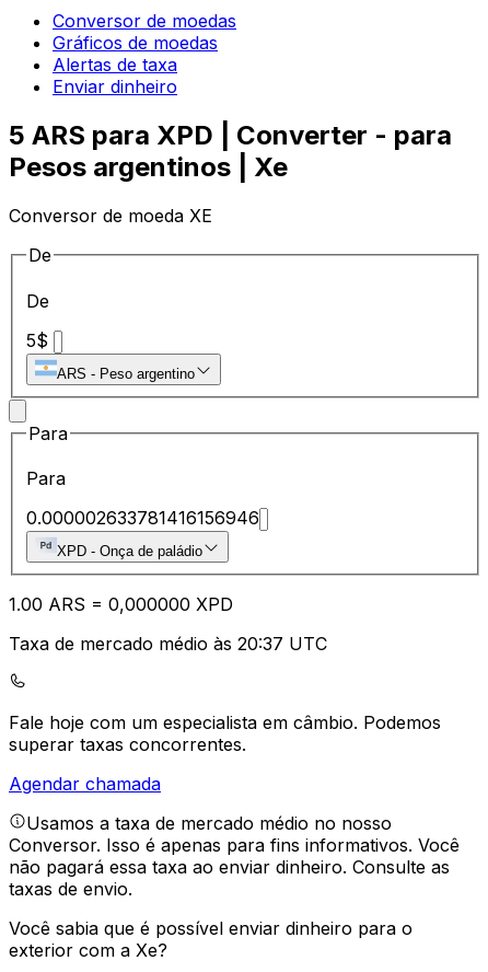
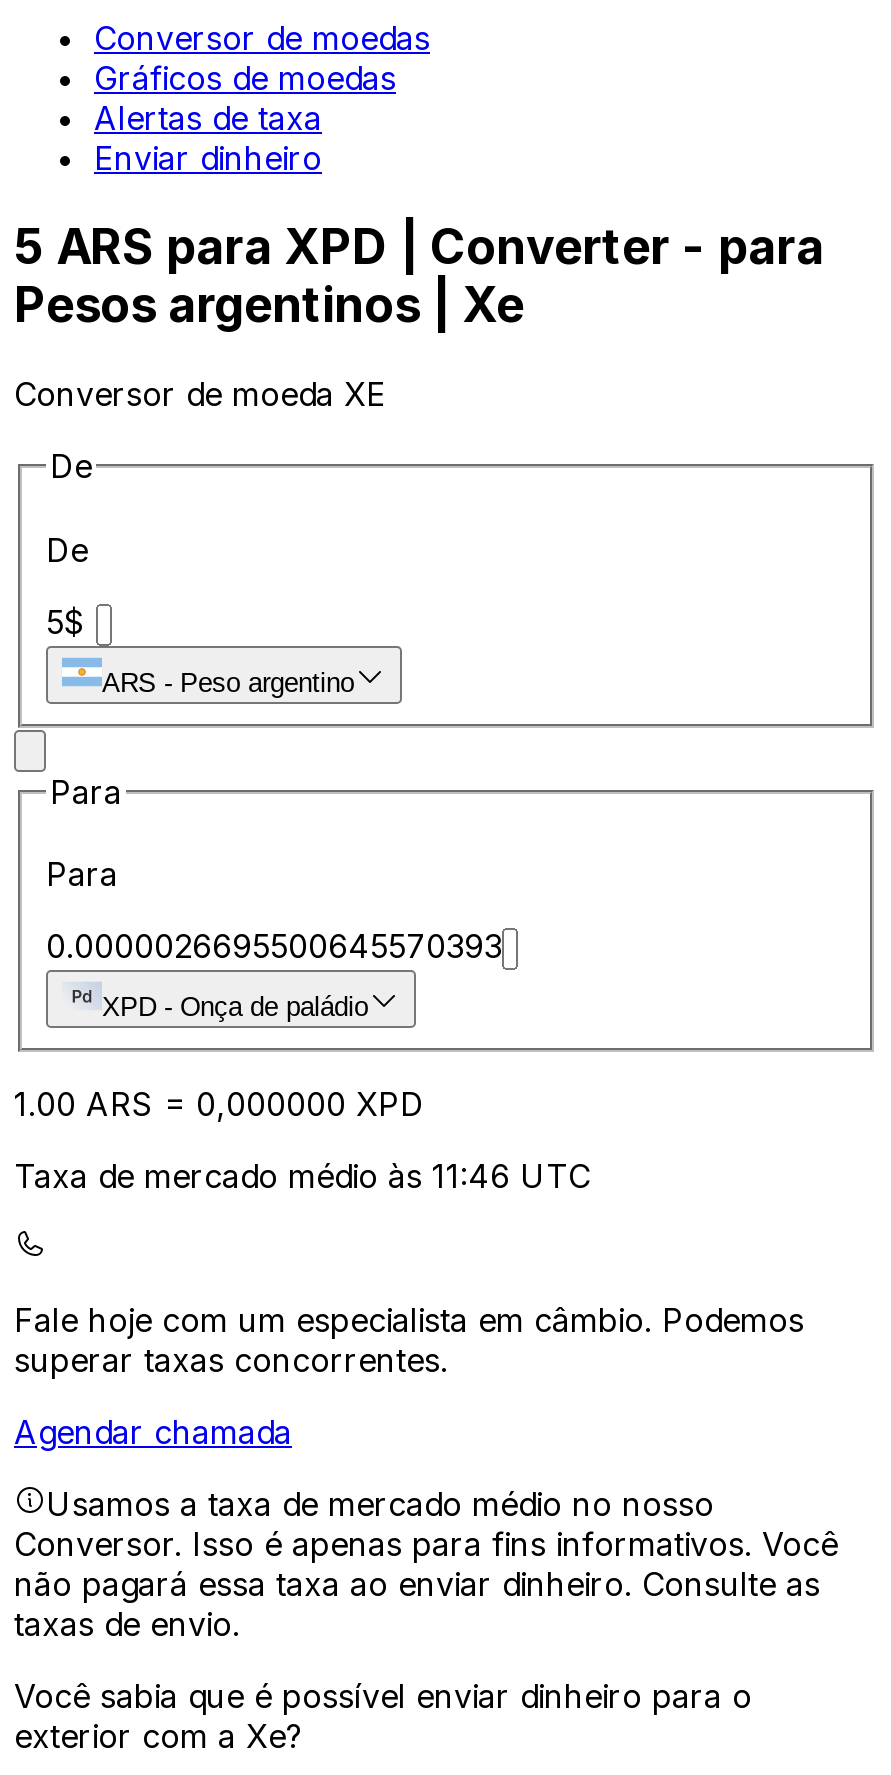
- 0.000002633781416156946
+ 0.0000026695500645570393

- Taxa de mercado médio às 20:37 UTC
+ Taxa de mercado médio às 11:46 UTC
